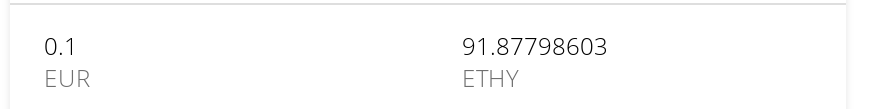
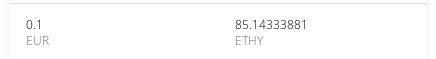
- 91.87798603
+ 85.14333881
